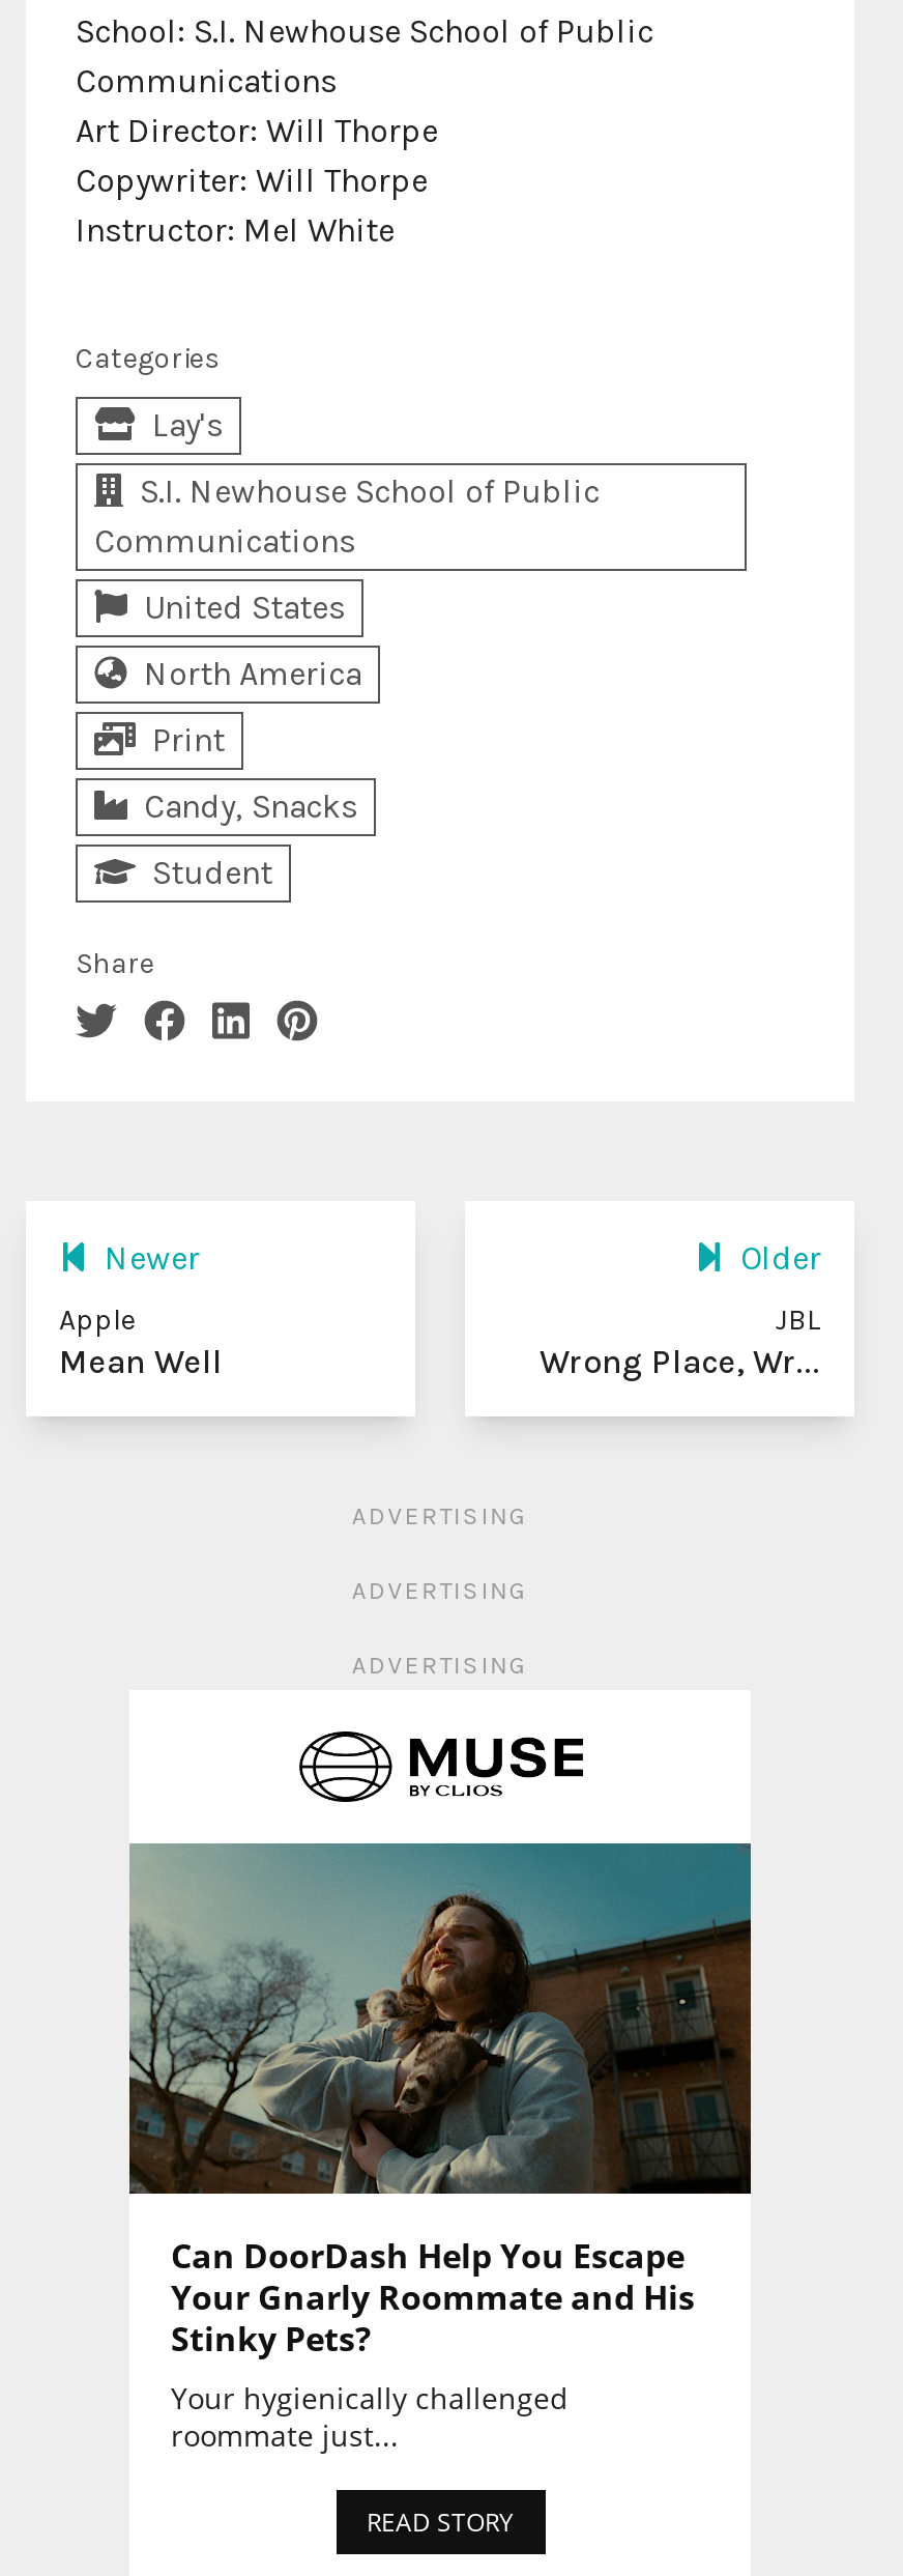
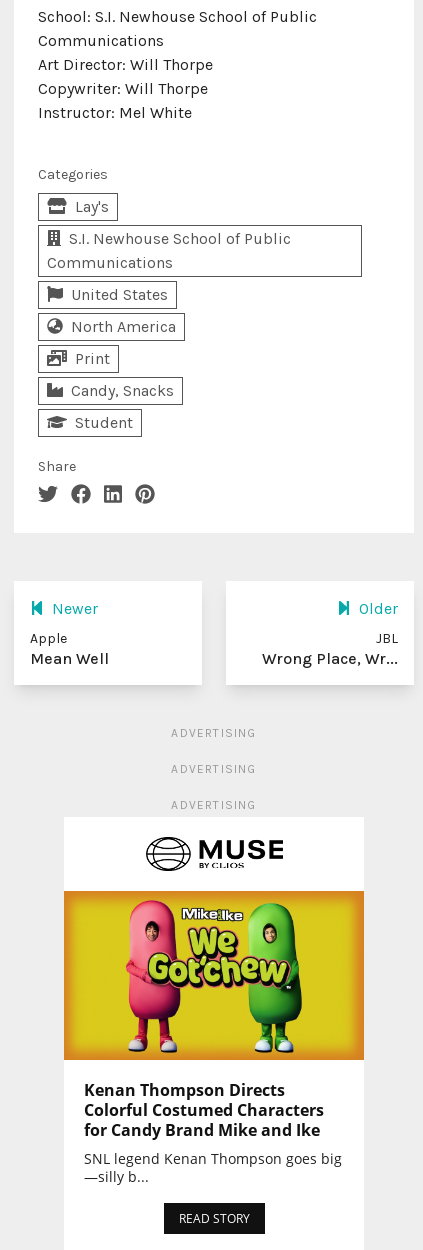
- [image]
- Can DoorDash Help You Escape
- Your Gnarly Roommate and His
- Stinky Pets?
- Your hygienically challenged
- roommate just...
+ [image]
+ Kenan Thompson Directs
+ Colorful Costumed Characters
+ for Candy Brand Mike and Ike
+ SNL legend Kenan Thompson goes big
+ —silly b...
